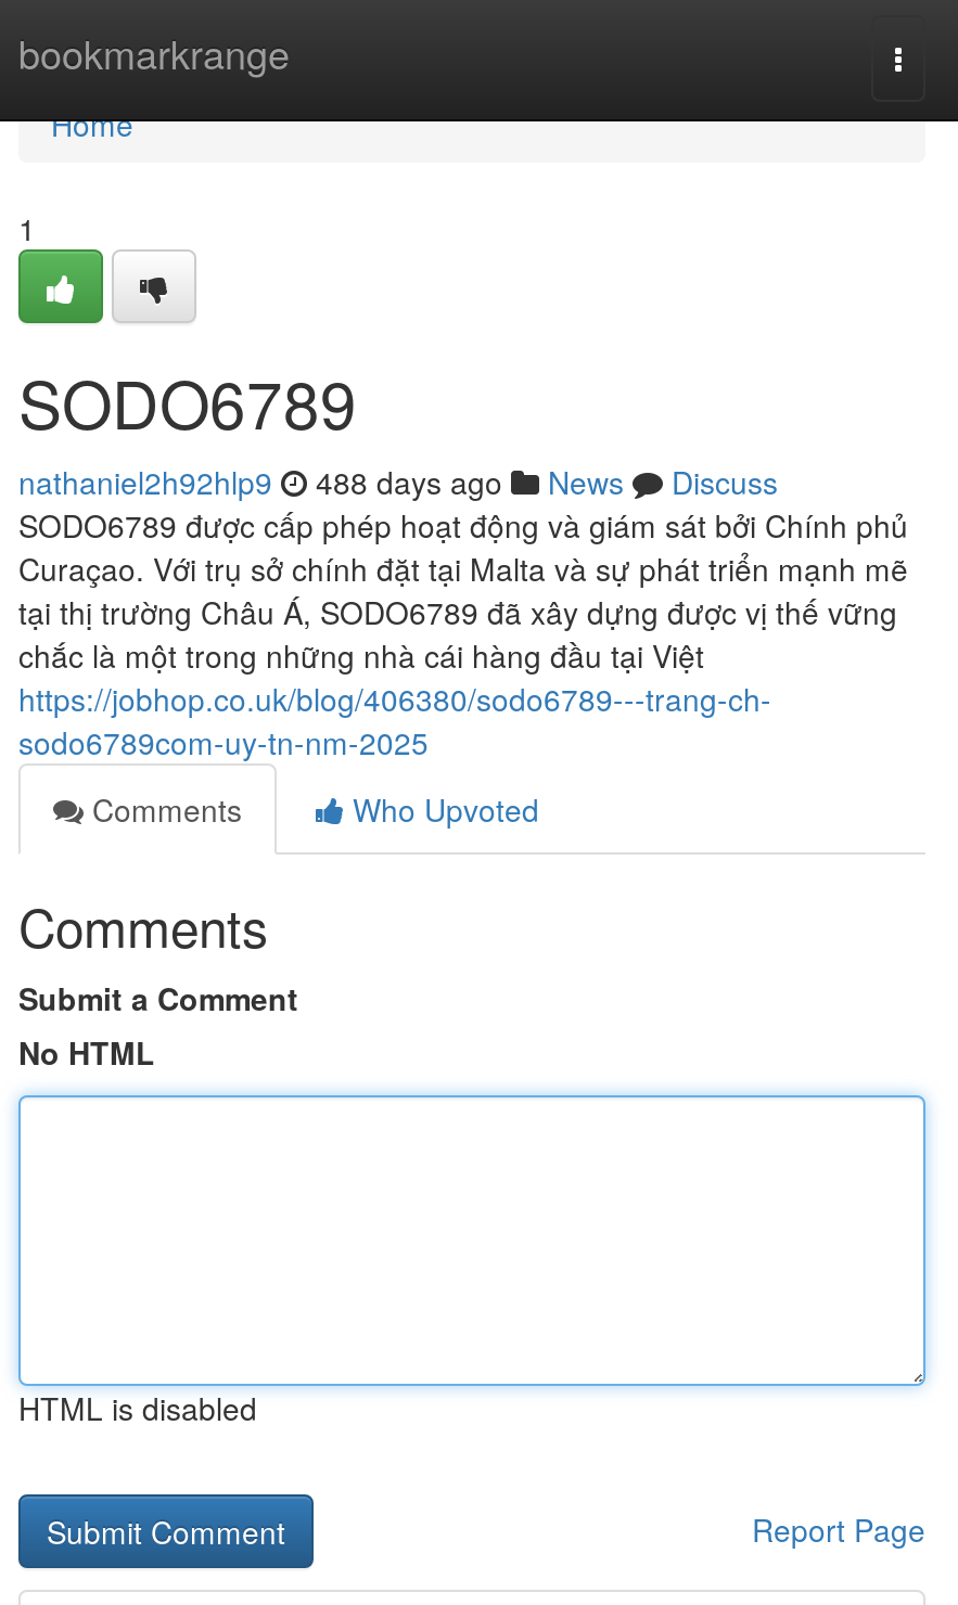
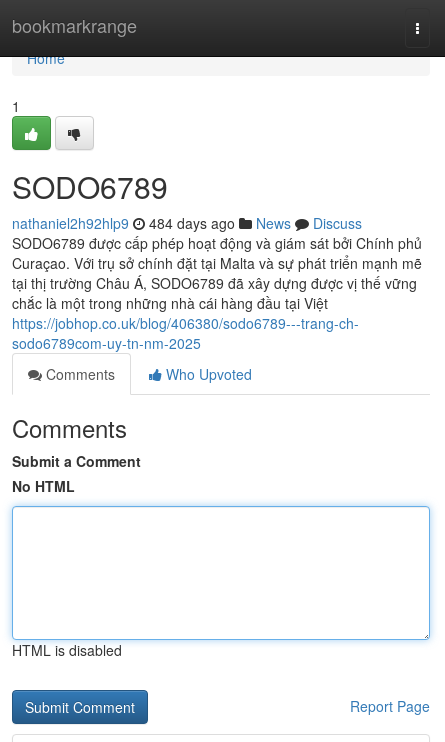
- nathaniel2h92hlp9 488 days ago News Discuss
+ nathaniel2h92hlp9 484 days ago News Discuss
